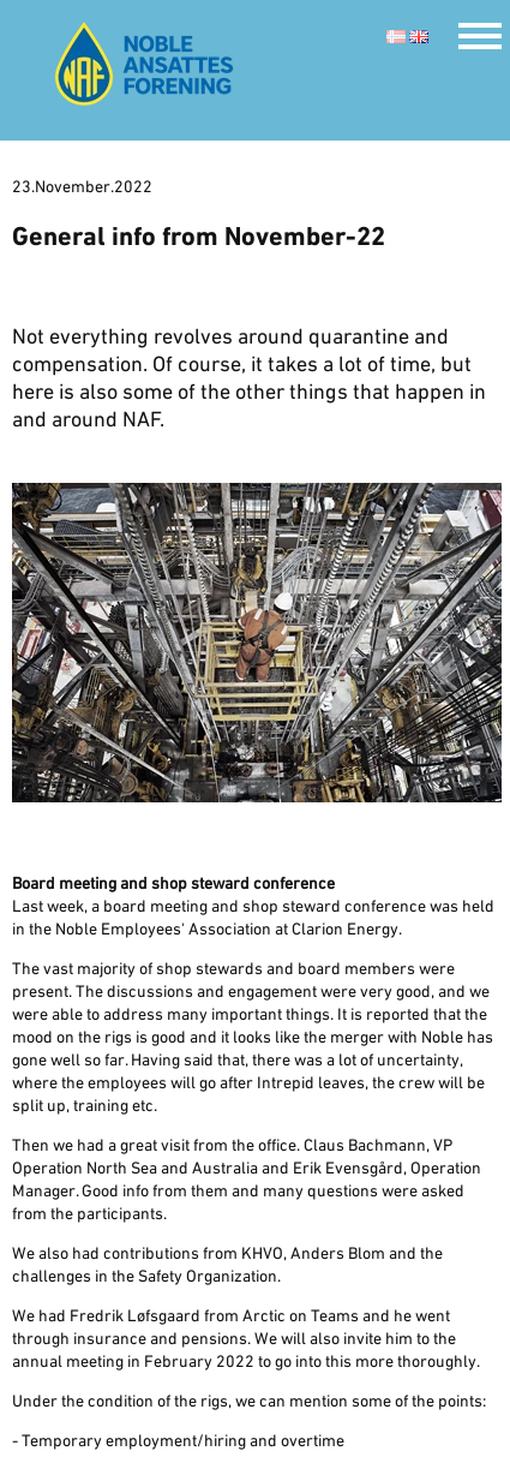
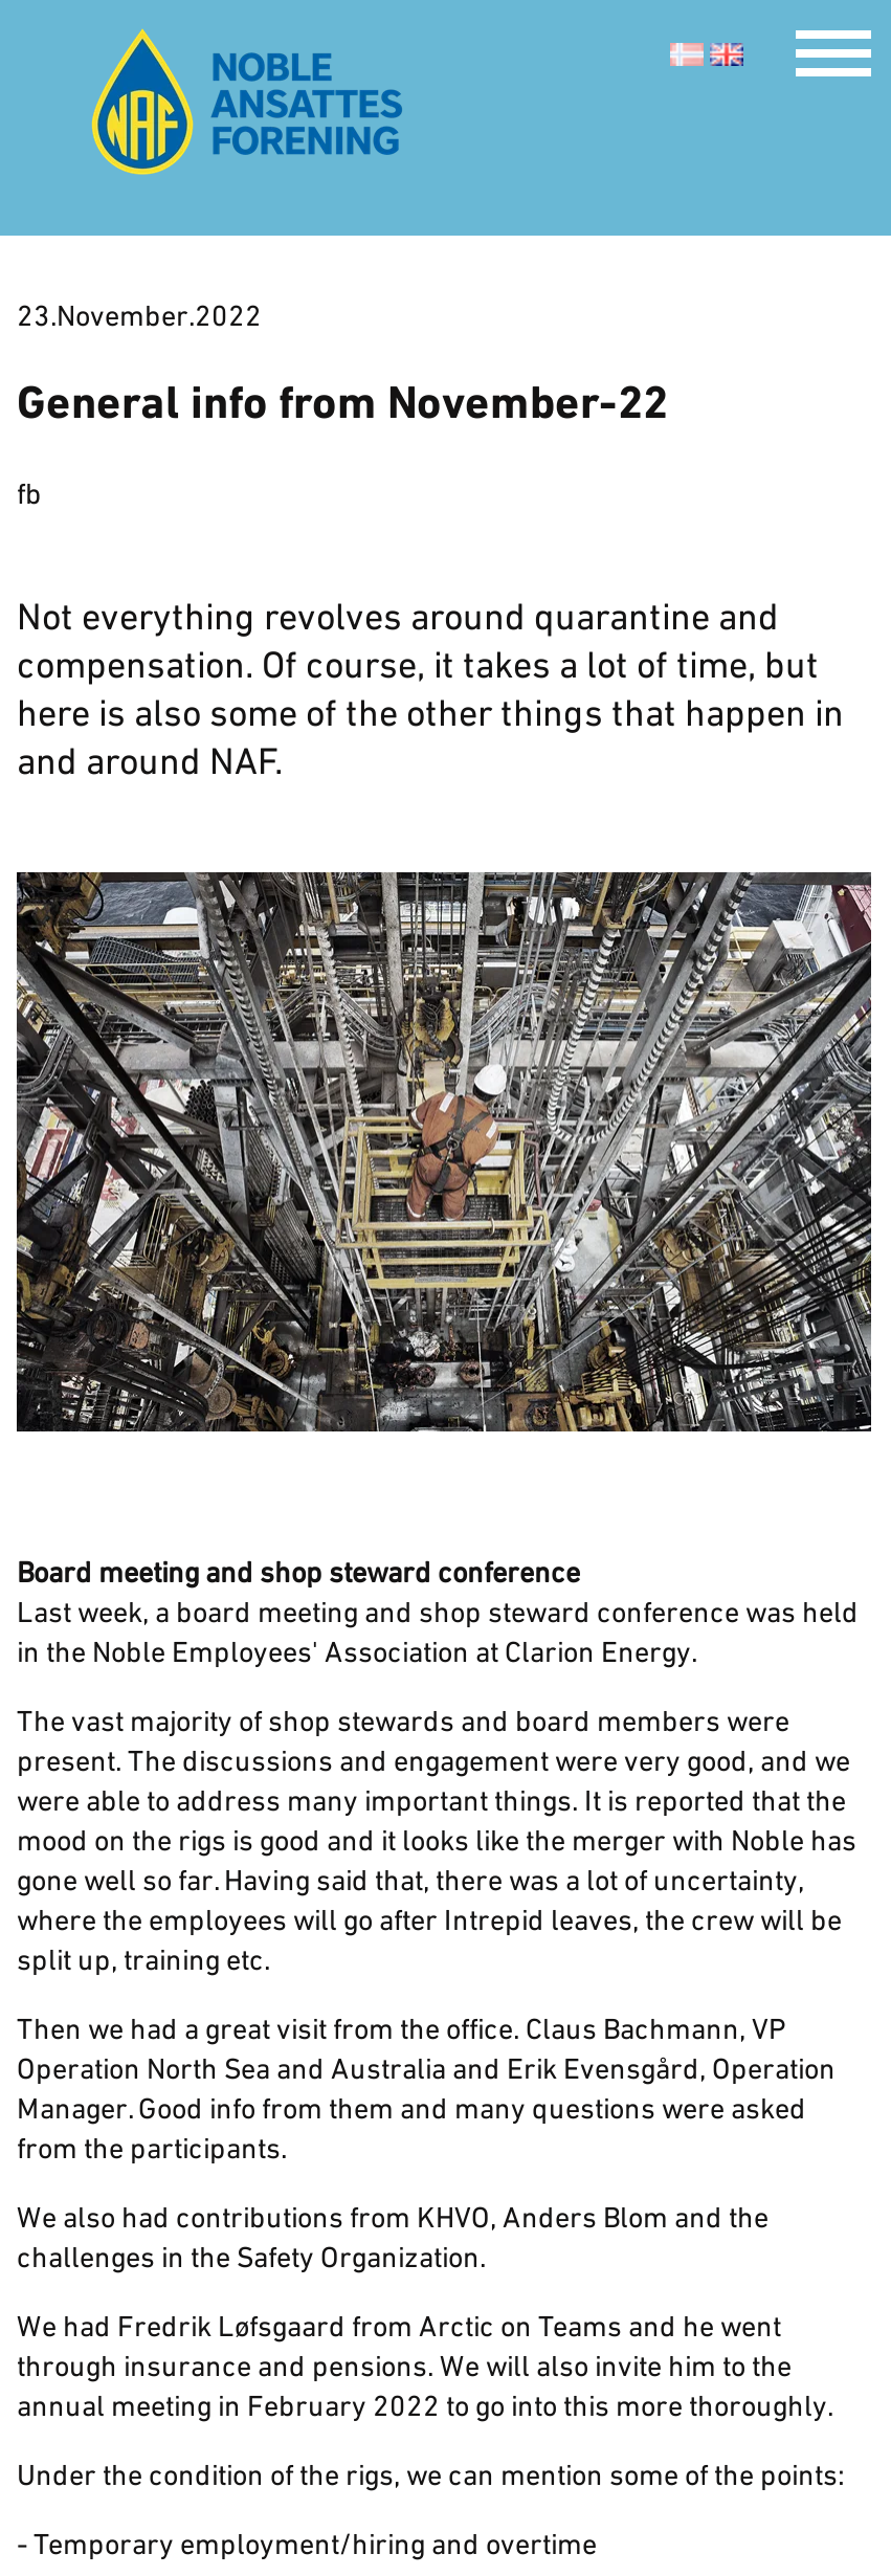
+ fb
